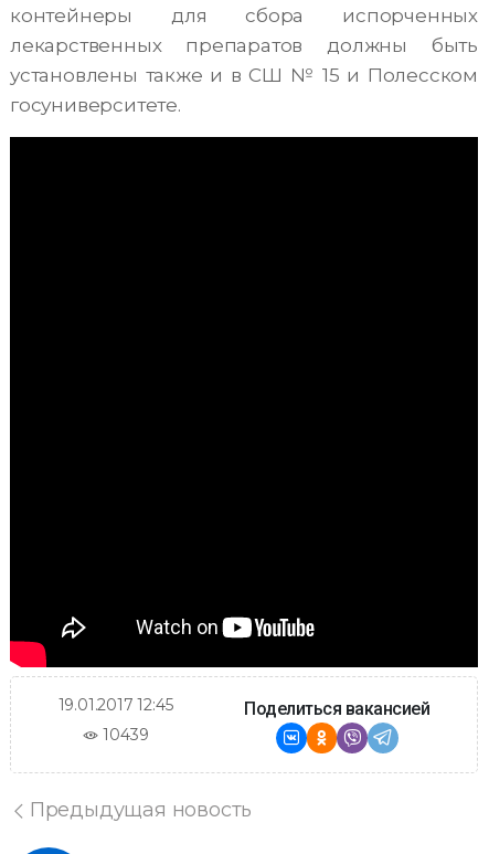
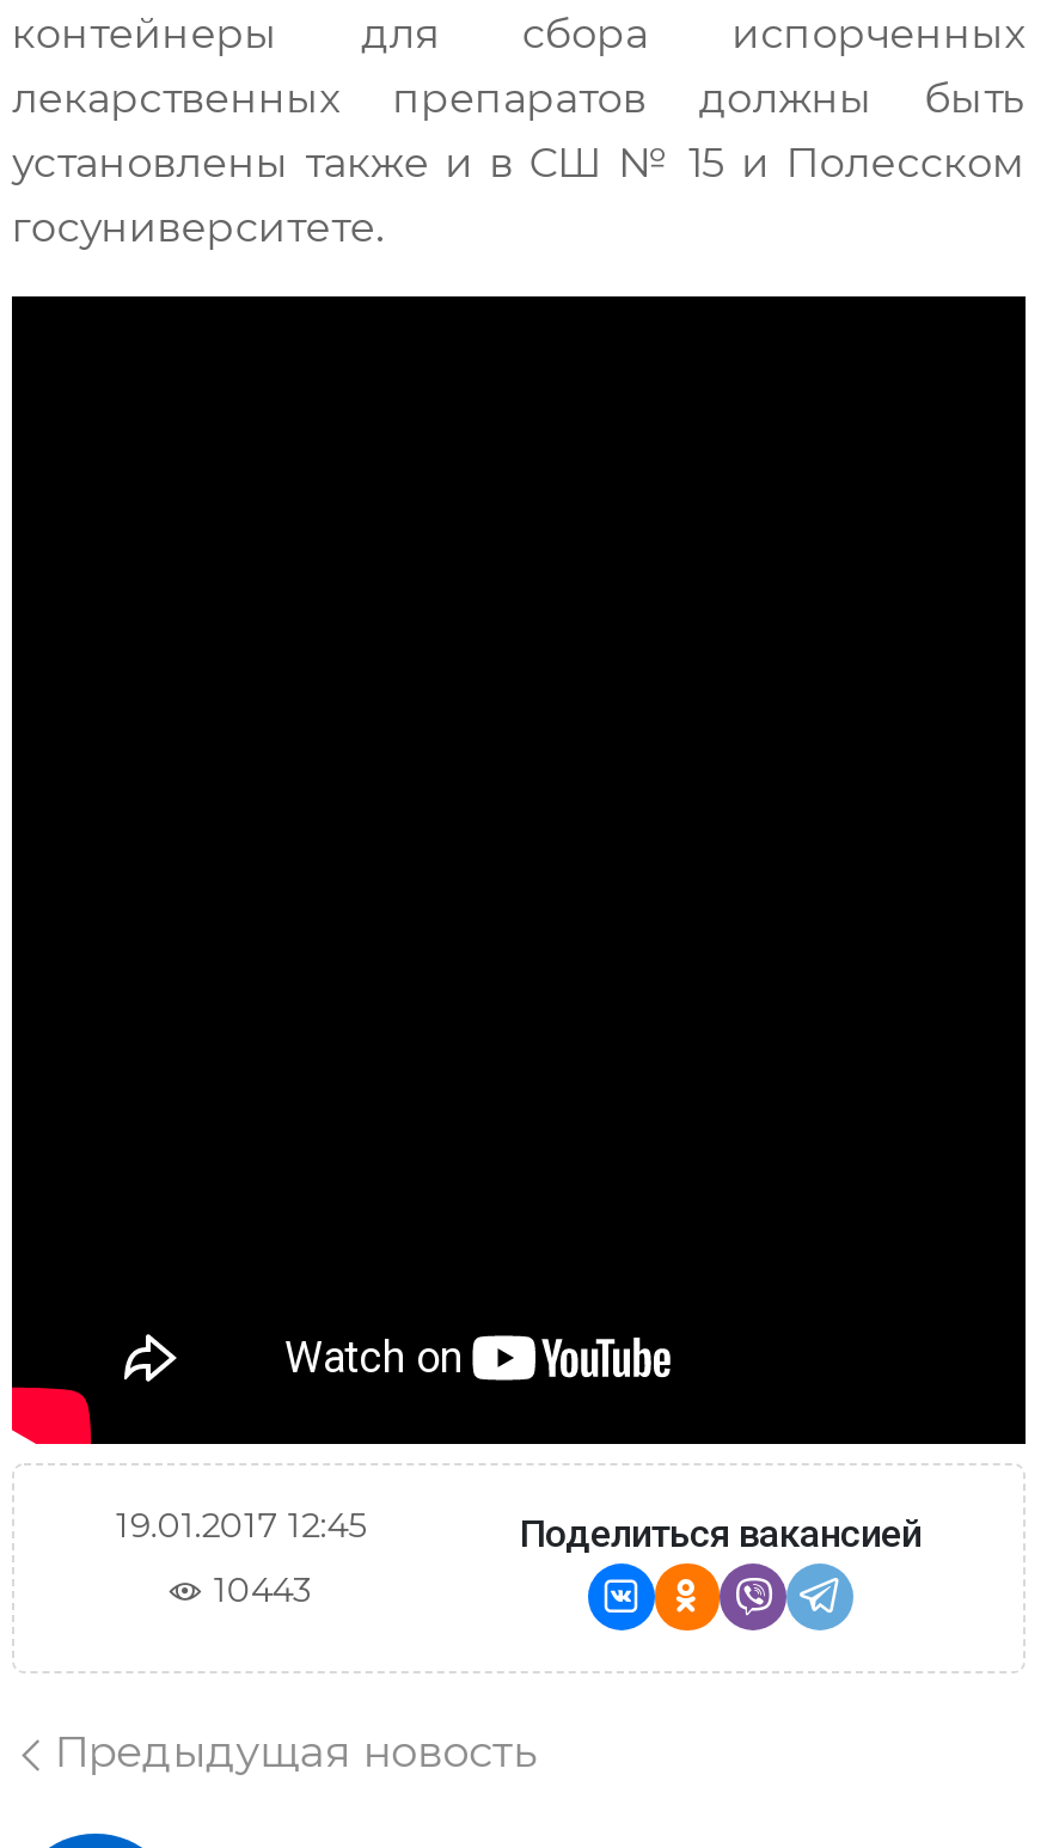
- 10439
+ 10443
